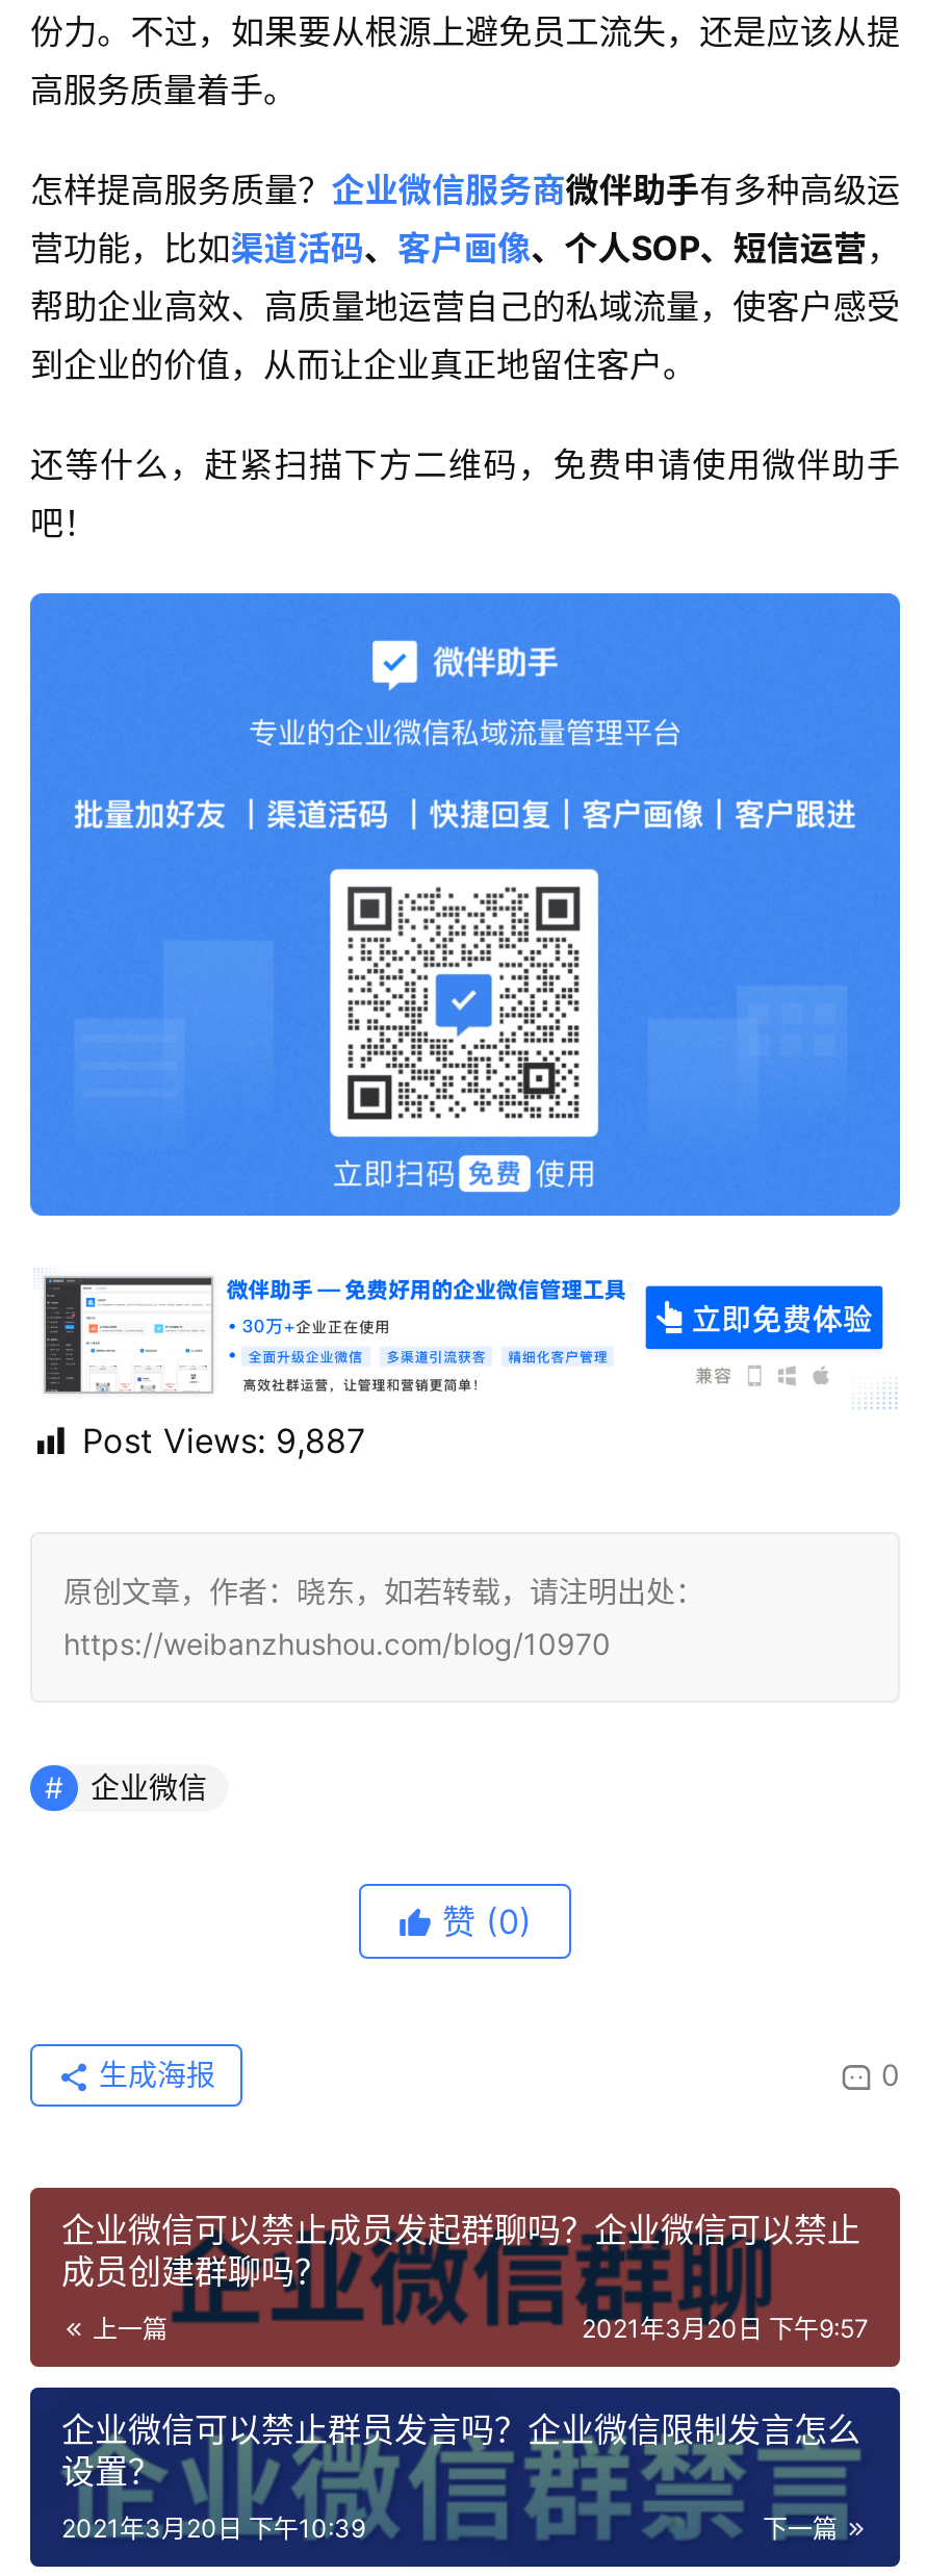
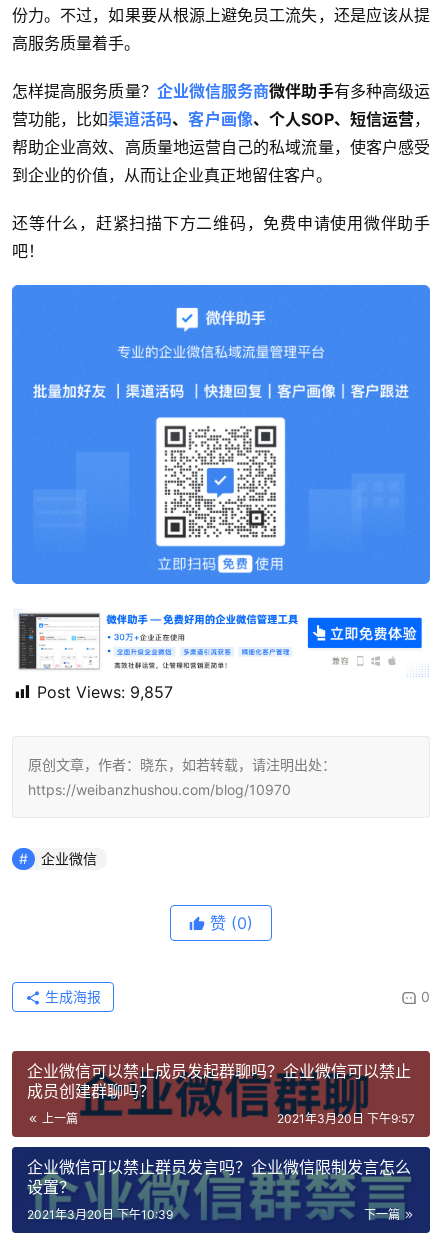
- Post Views: 9,887
+ Post Views: 9,857
